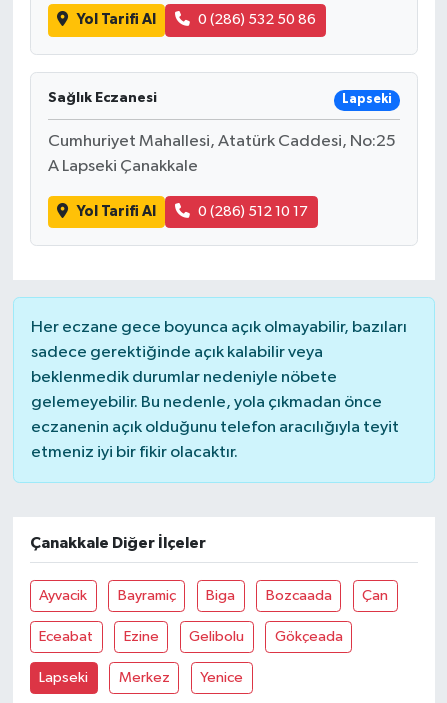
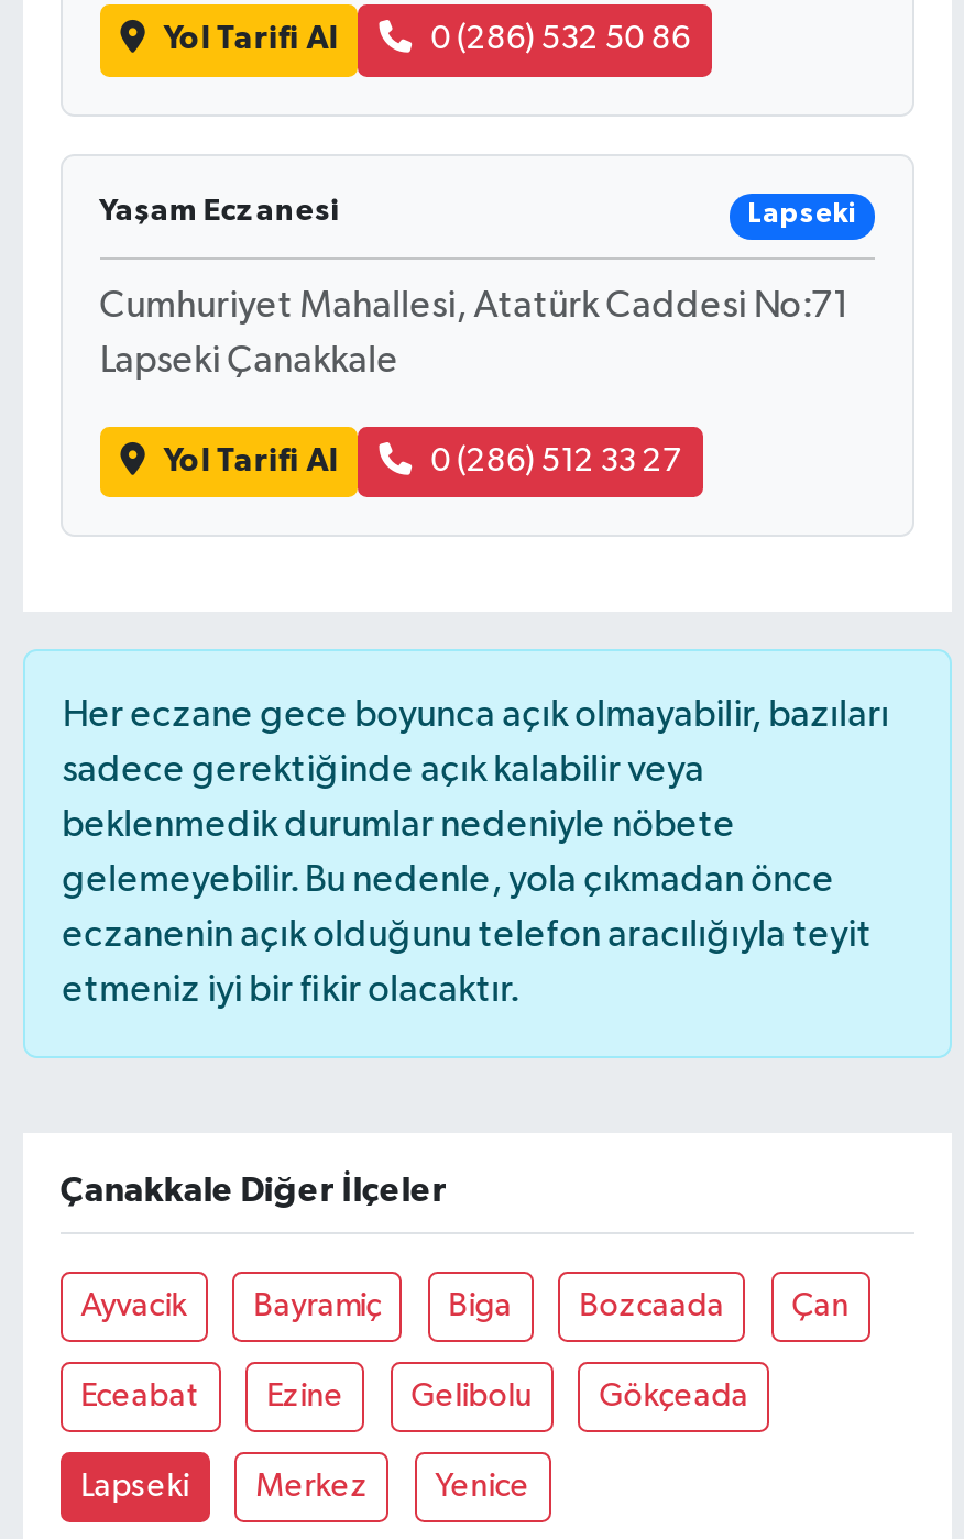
- Sağlık Eczanesi
+ Yaşam Eczanesi

- Cumhuriyet Mahallesi, Atatürk Caddesi, No:25
+ Cumhuriyet Mahallesi, Atatürk Caddesi No:71

- A Lapseki Çanakkale
+ Lapseki Çanakkale

- 0 (286) 512 10 17
+ 0 (286) 512 33 27
